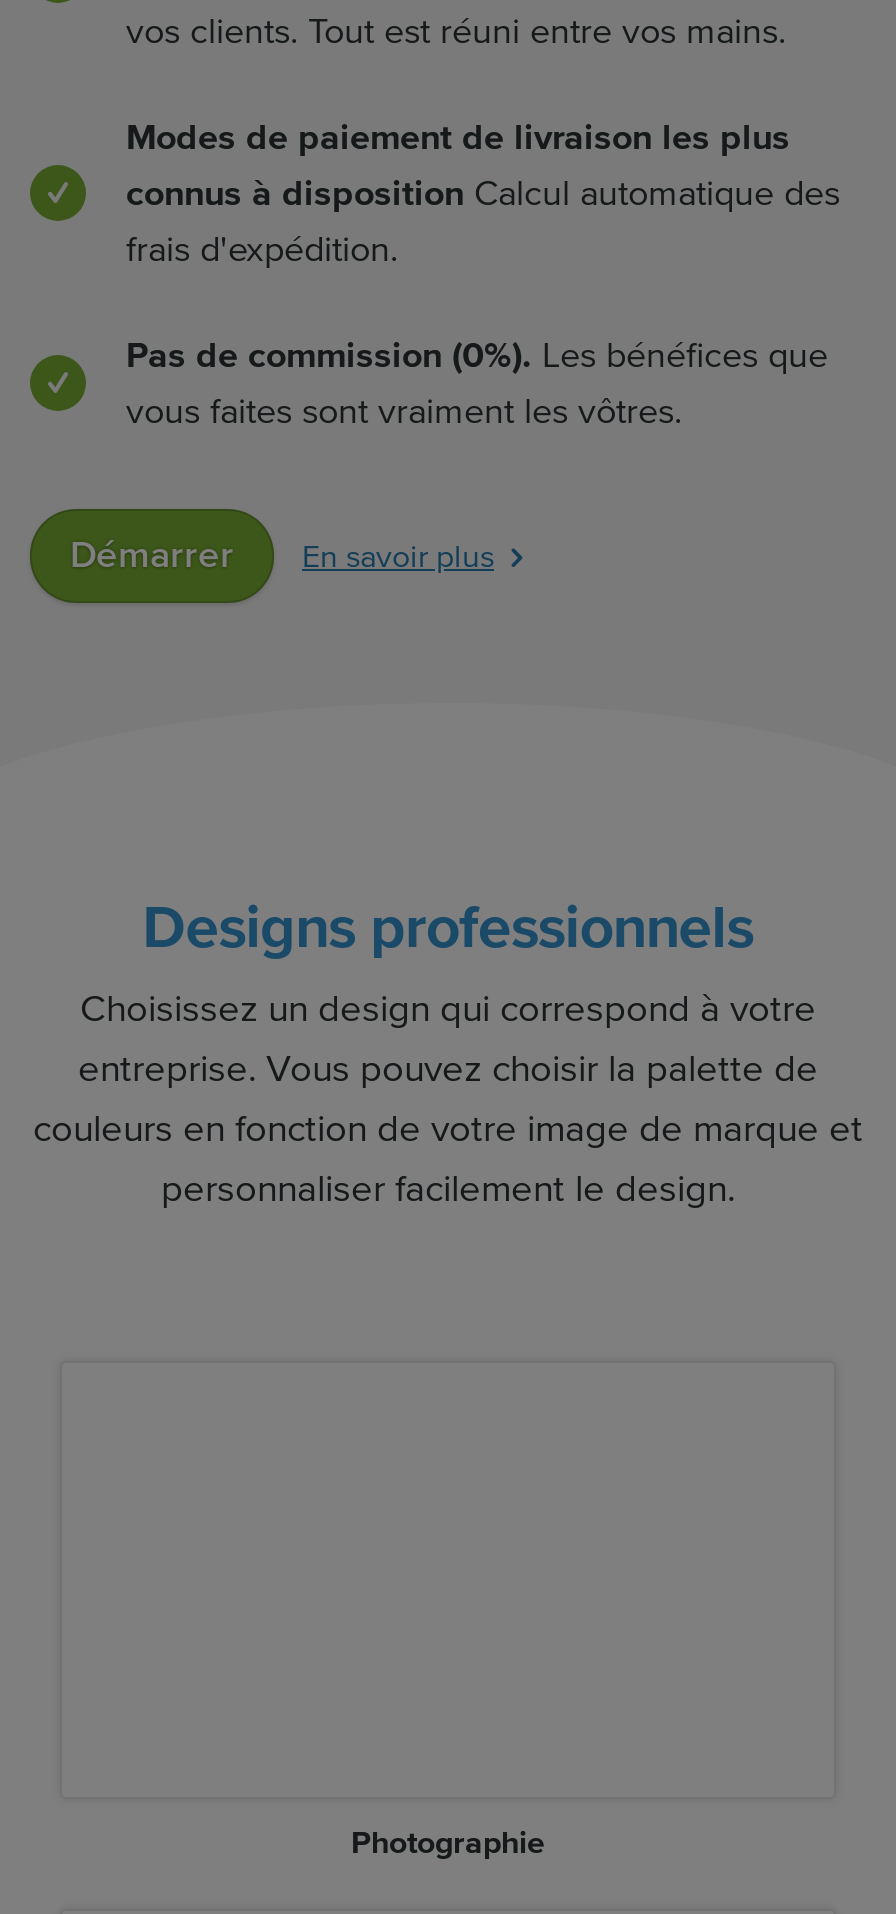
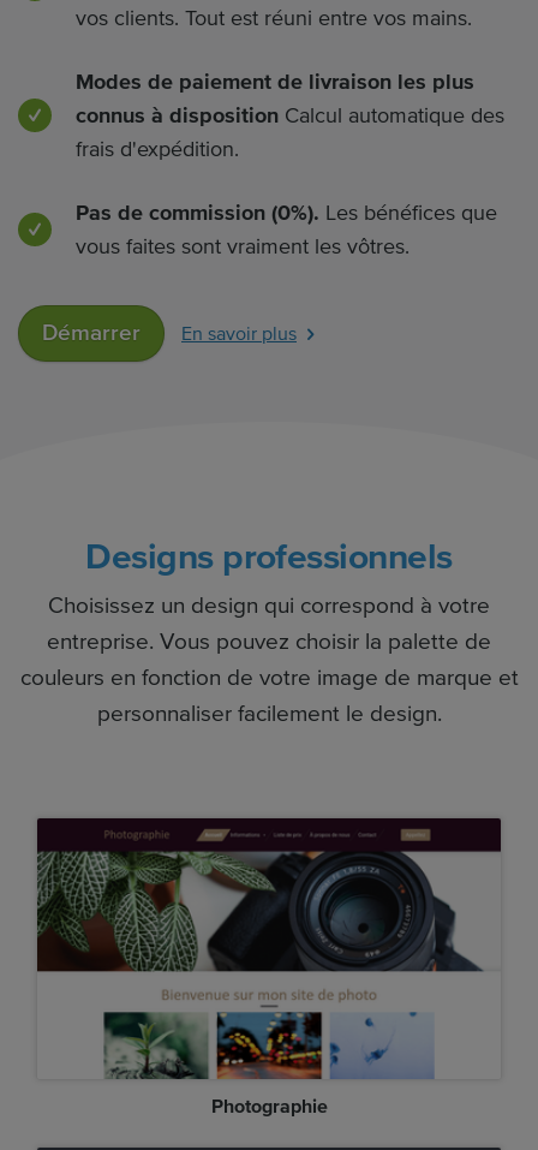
+ [image]

+ [image]
